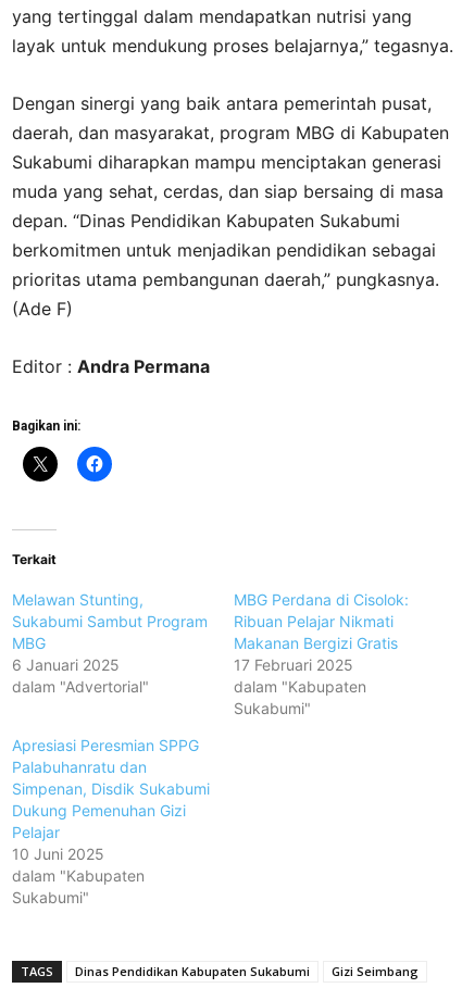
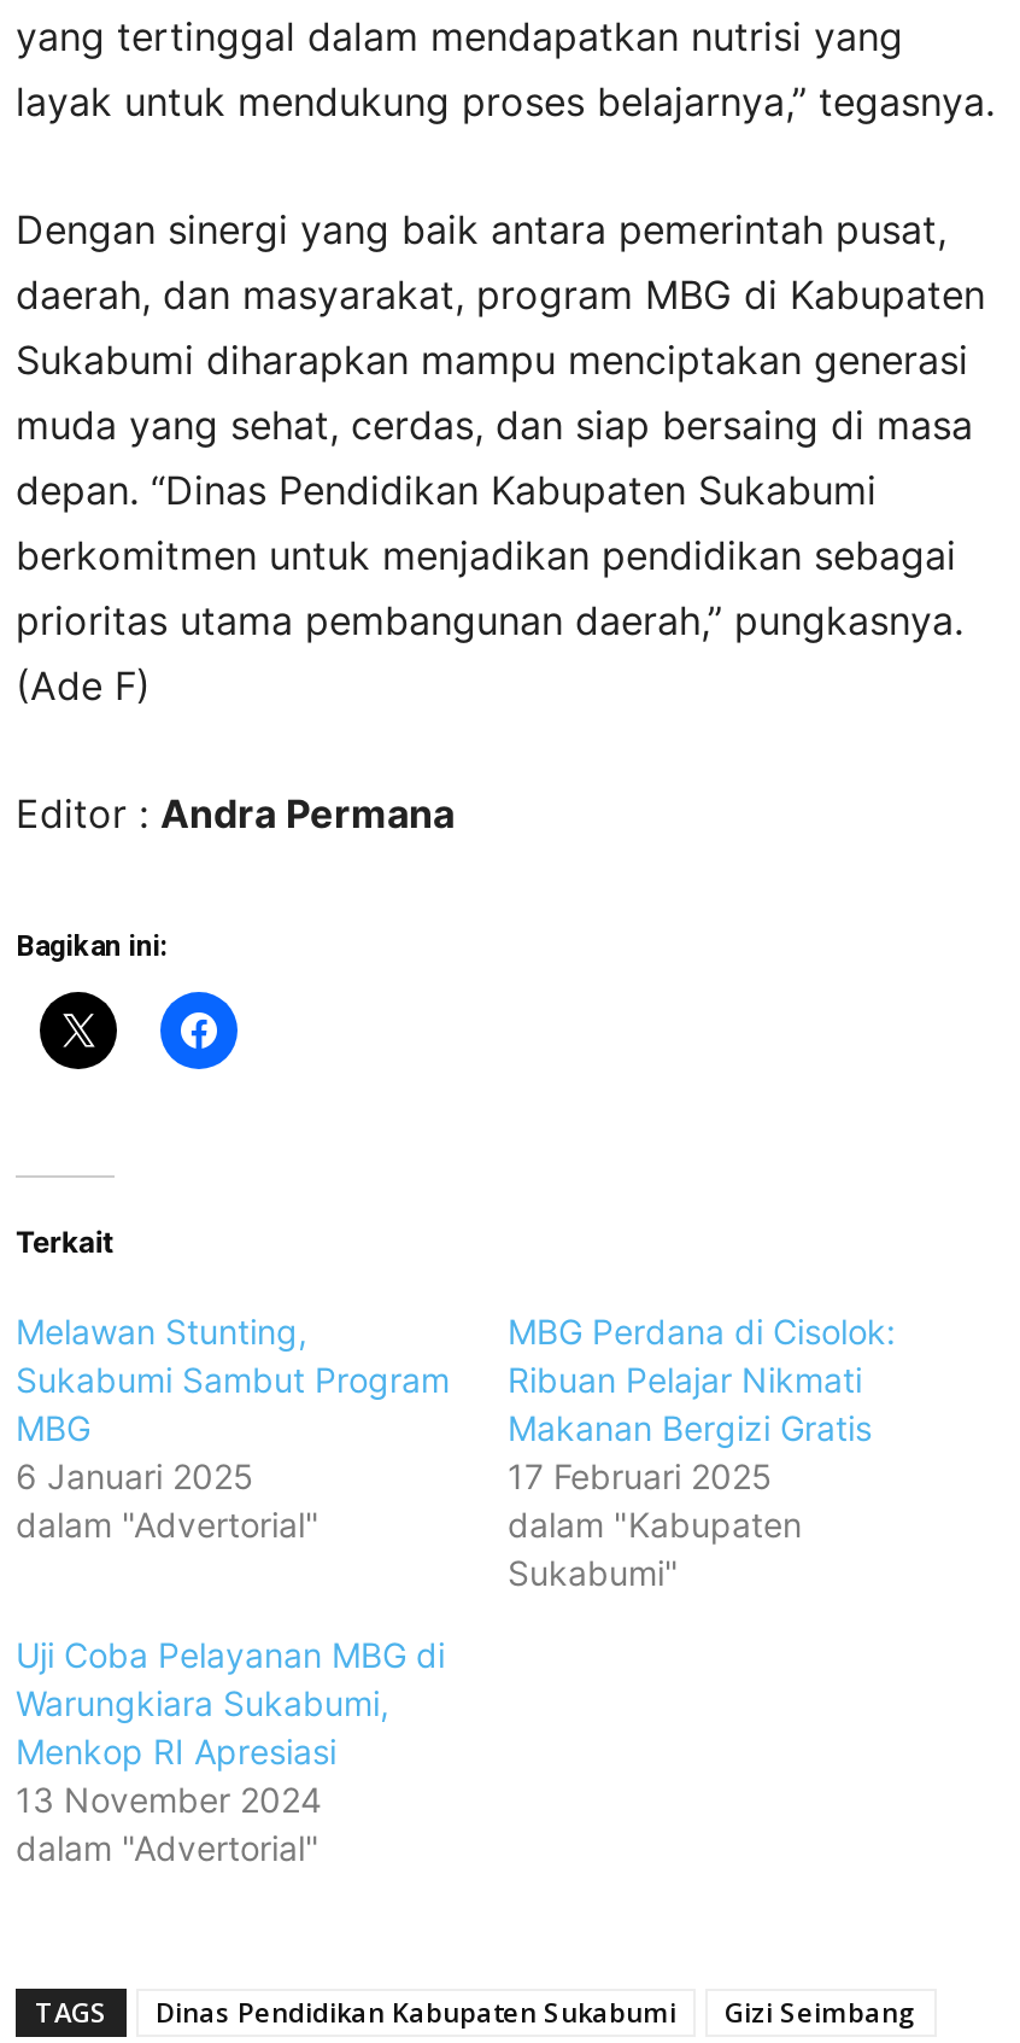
- Apresiasi Peresmian SPPG
- Palabuhanratu dan
- Simpenan, Disdik Sukabumi
- Dukung Pemenuhan Gizi
- Pelajar
- 10 Juni 2025
- dalam "Kabupaten
- Sukabumi"
+ Uji Coba Pelayanan MBG di
+ Warungkiara Sukabumi,
+ Menkop RI Apresiasi
+ 13 November 2024
+ dalam "Advertorial"
